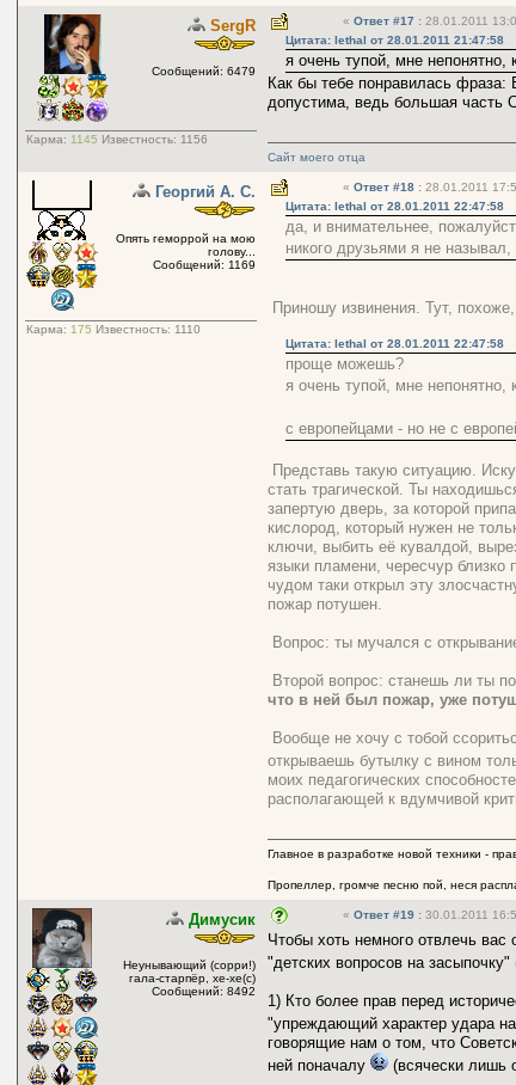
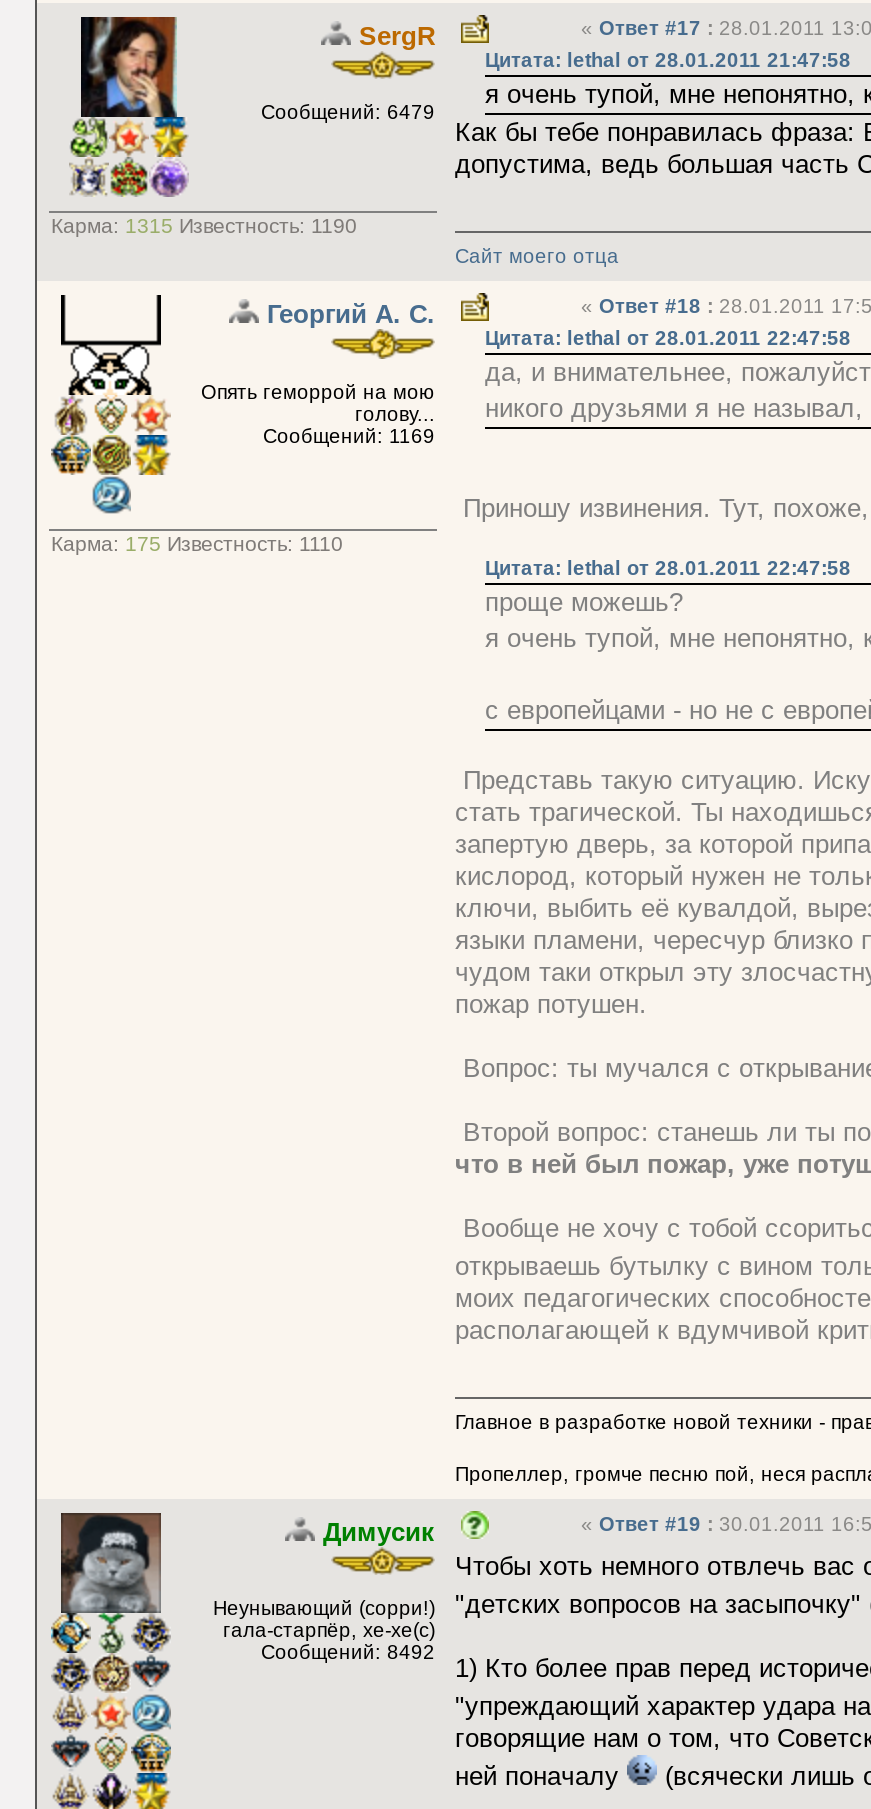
- Карма: 1145 Известность: 1156
+ Карма: 1315 Известность: 1190
